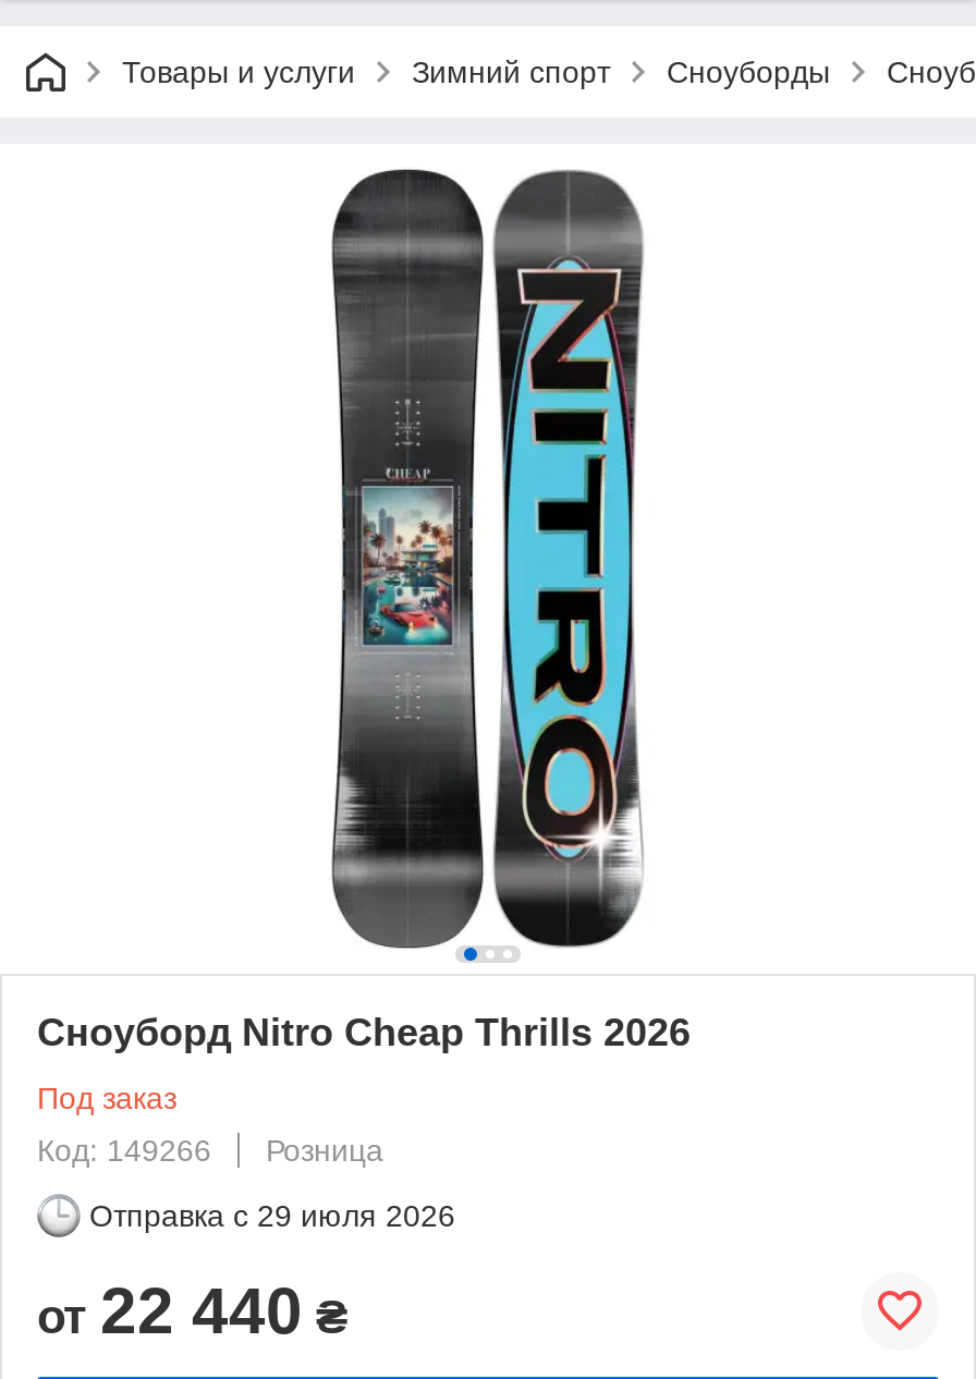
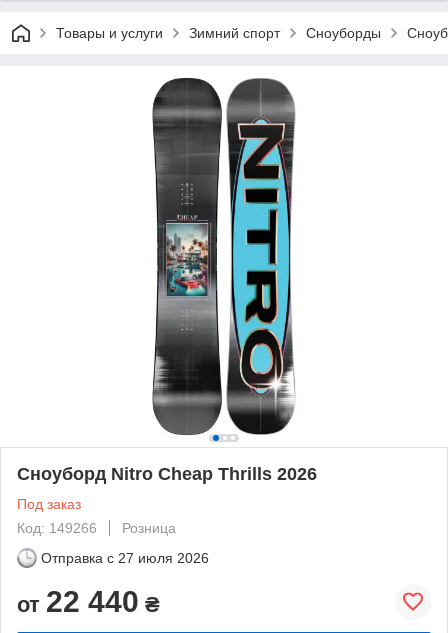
- Отправка с 29 июля 2026
+ Отправка с 27 июля 2026
